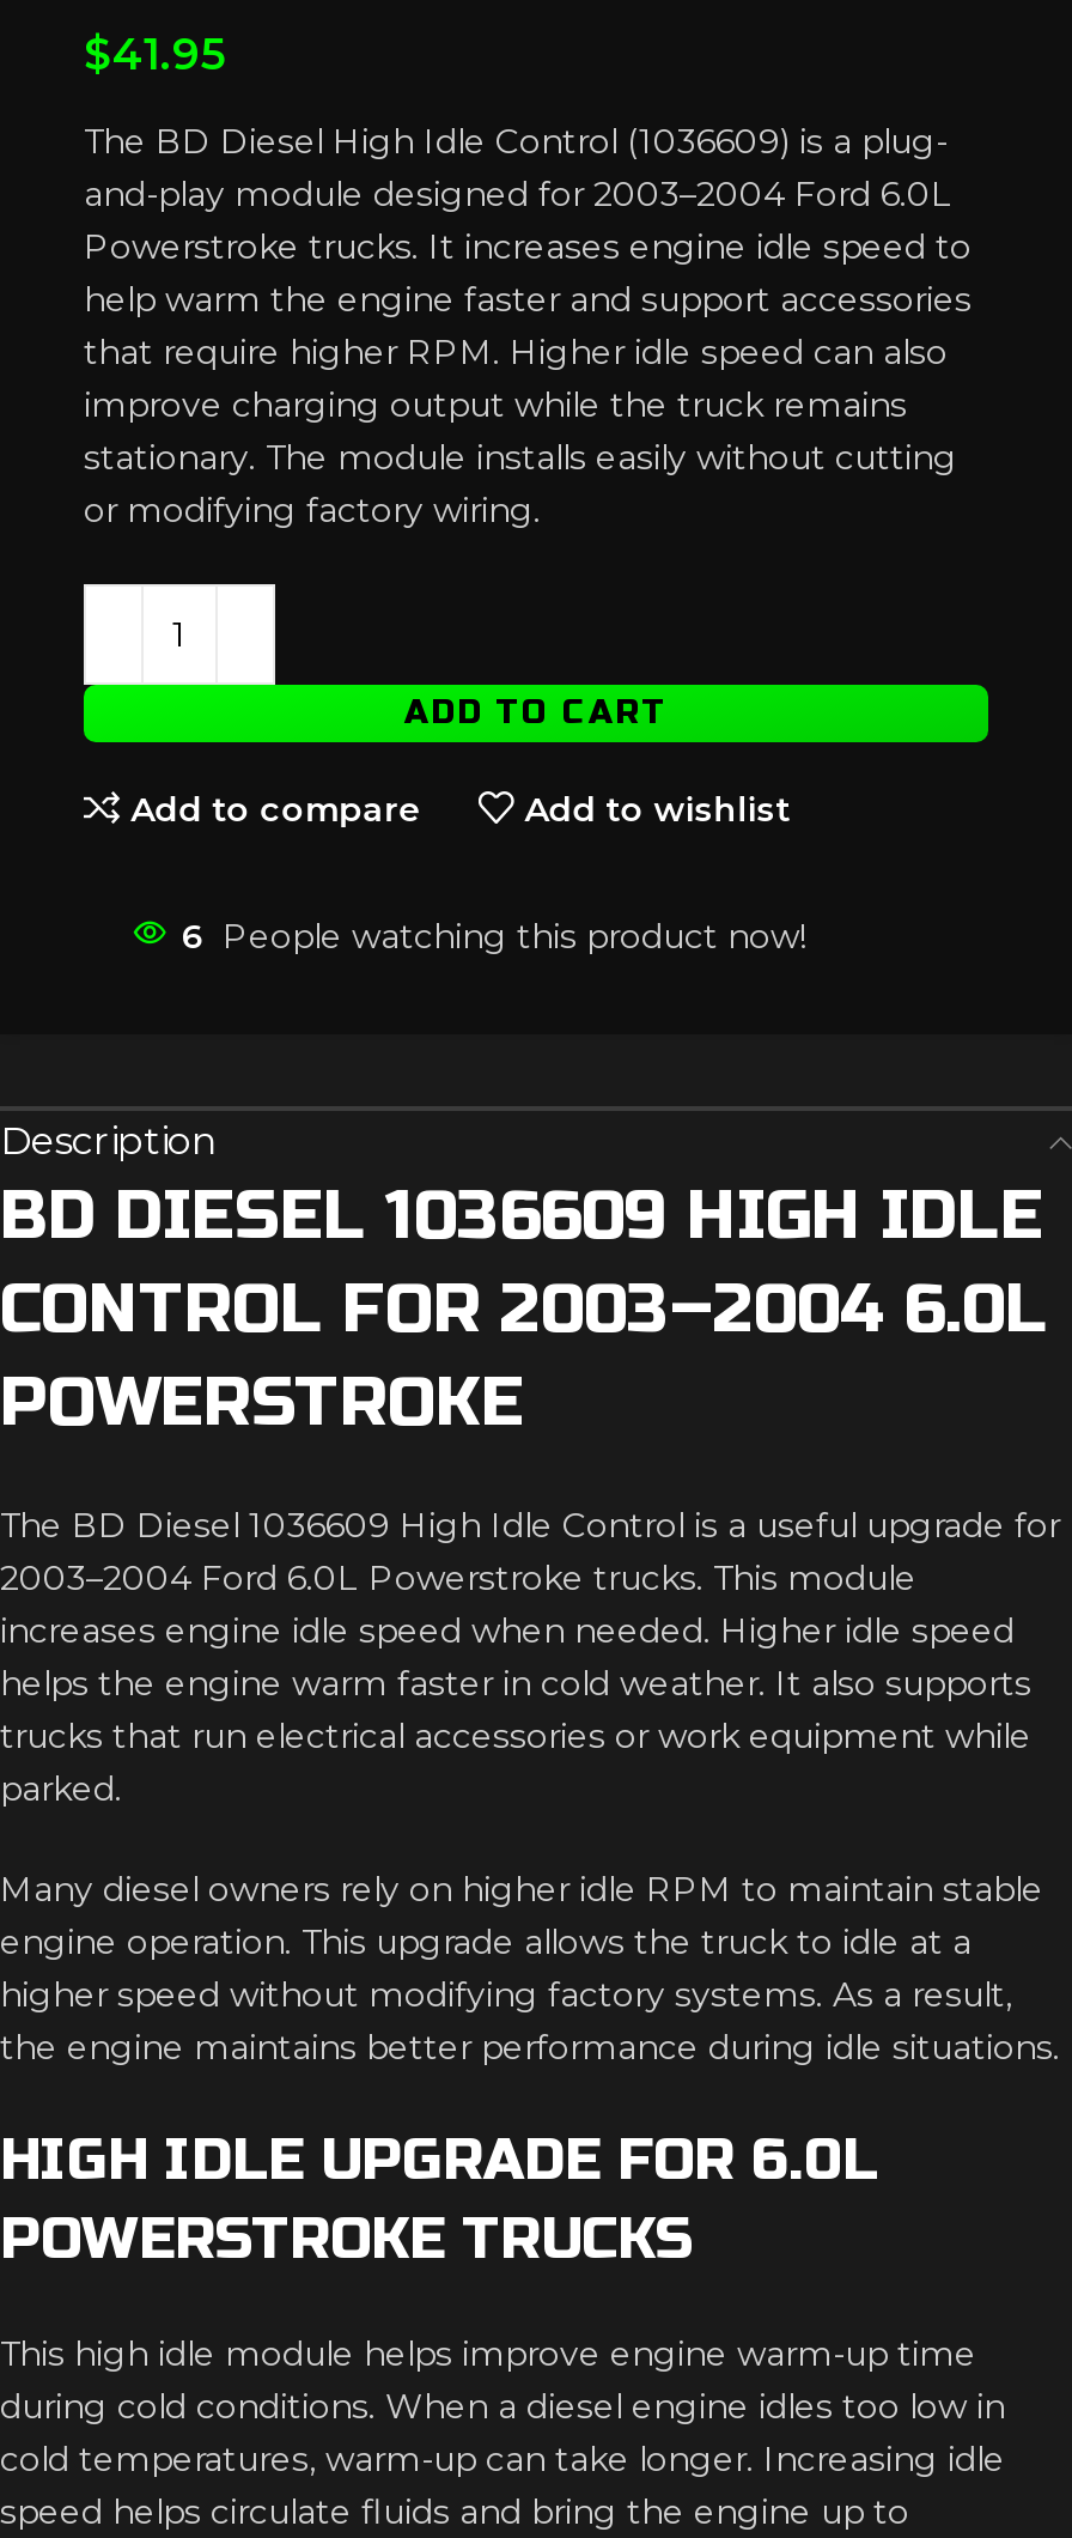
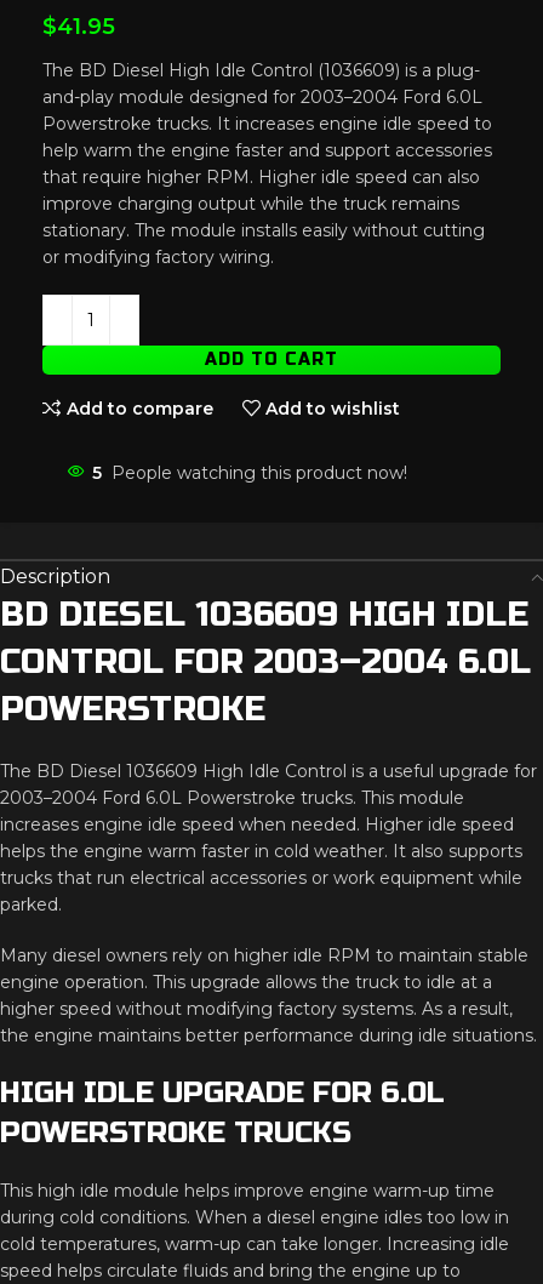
- 6 People watching this product now!
+ 5 People watching this product now!
